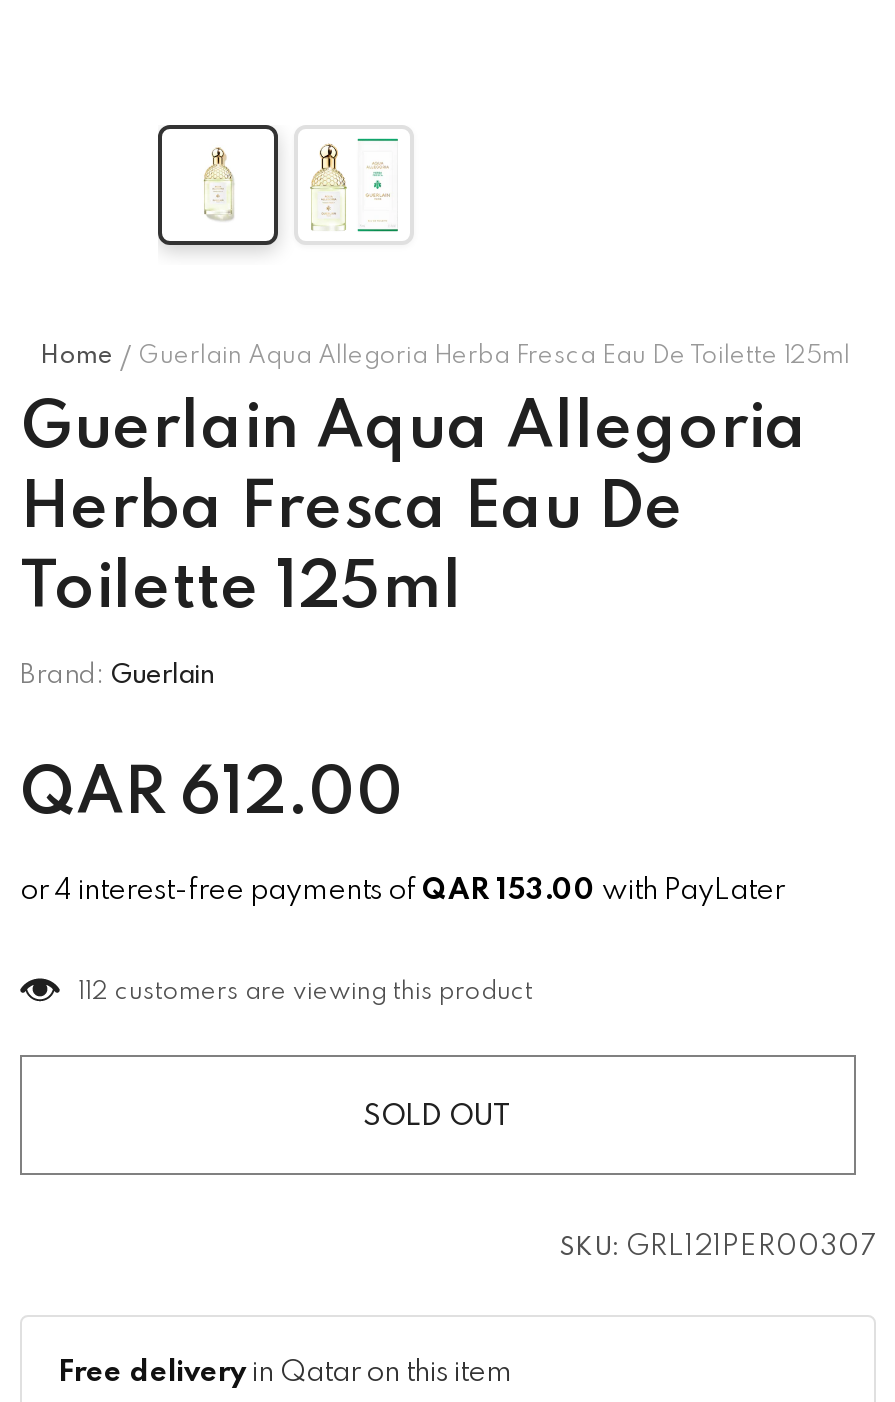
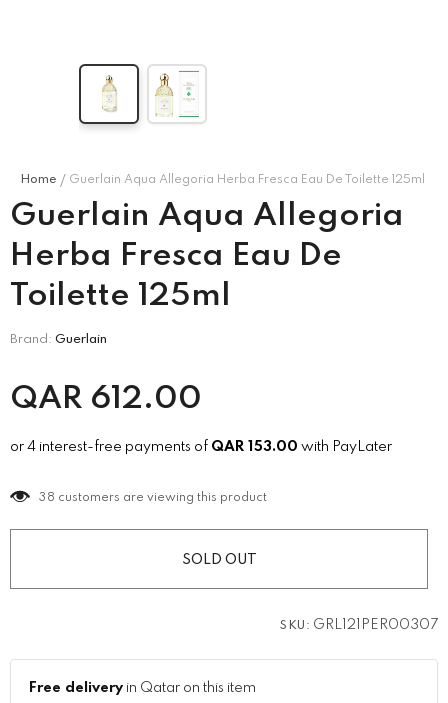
- 112 customers are viewing this product
+ 38 customers are viewing this product
